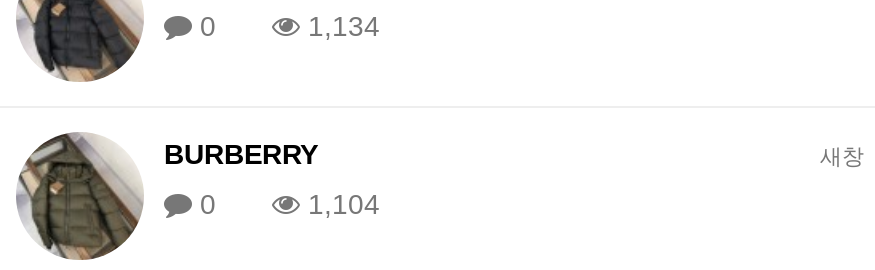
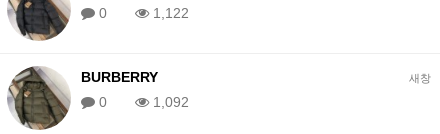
- 1,134
+ 1,122

- 1,104
+ 1,092
